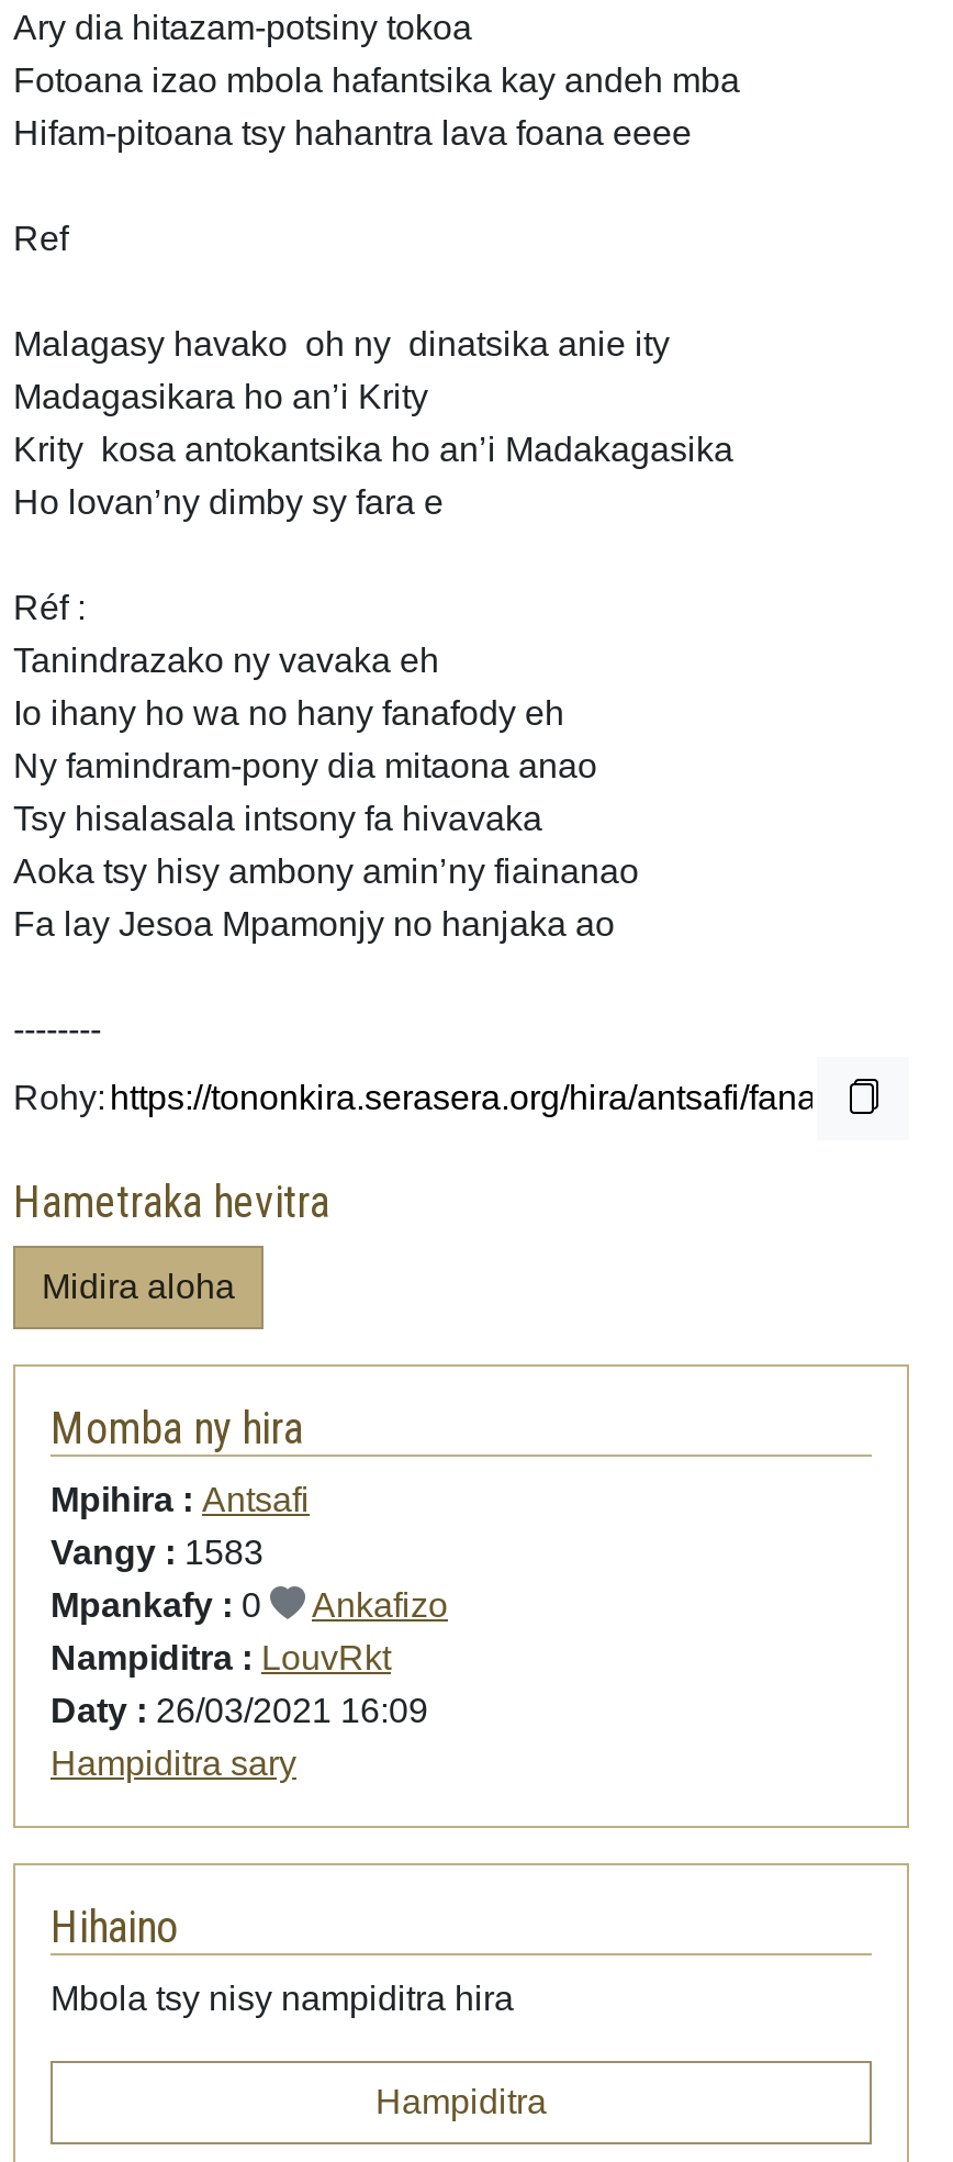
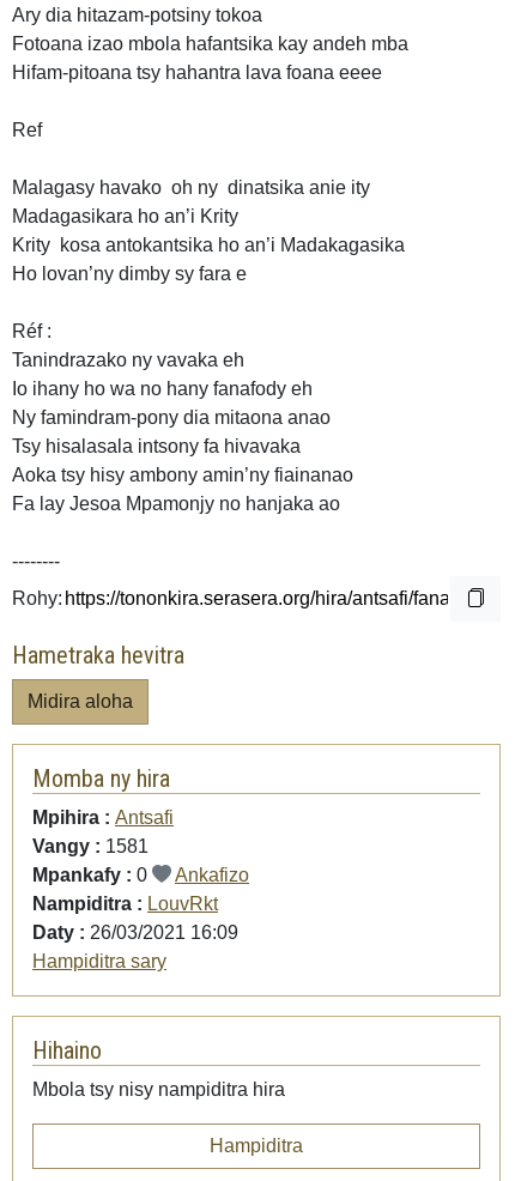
- Vangy : 1583
+ Vangy : 1581
